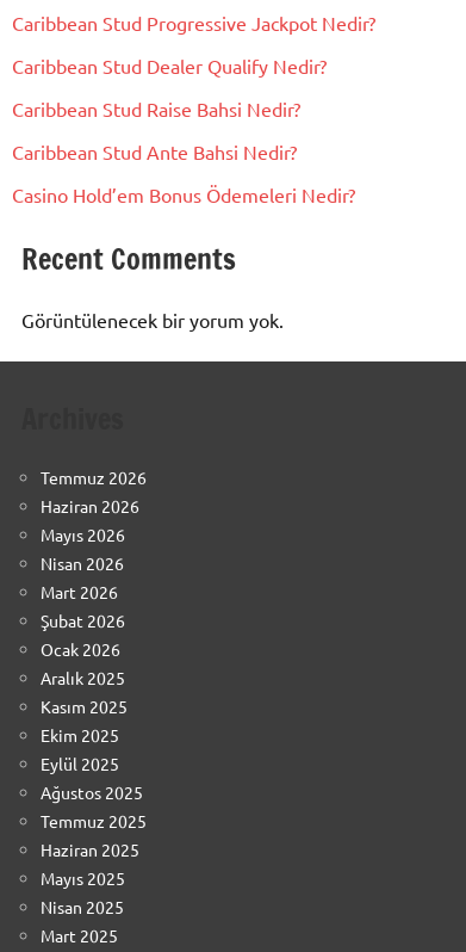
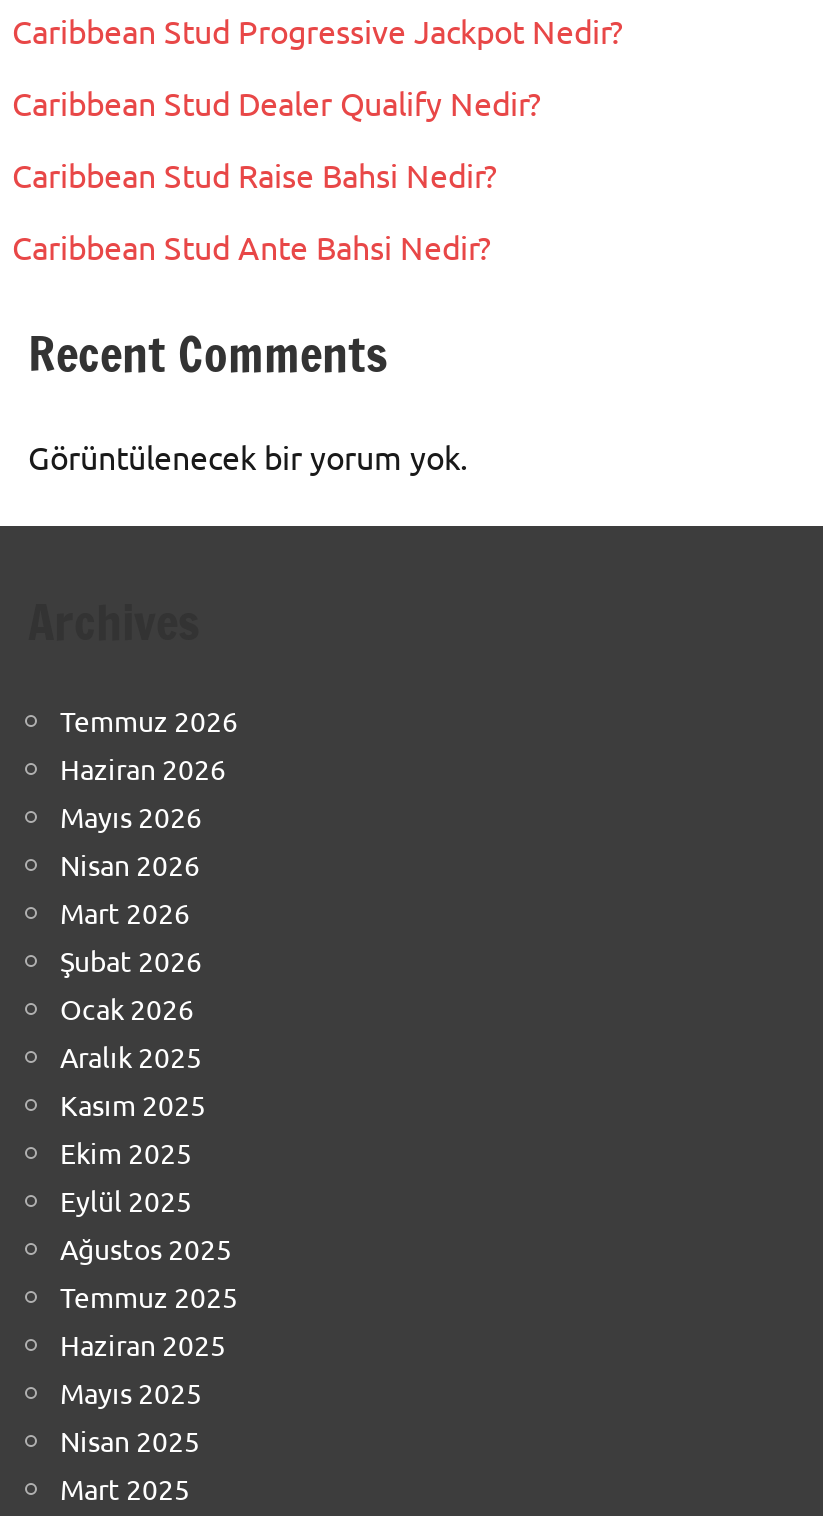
- Casino Hold’em Bonus Ödemeleri Nedir?
